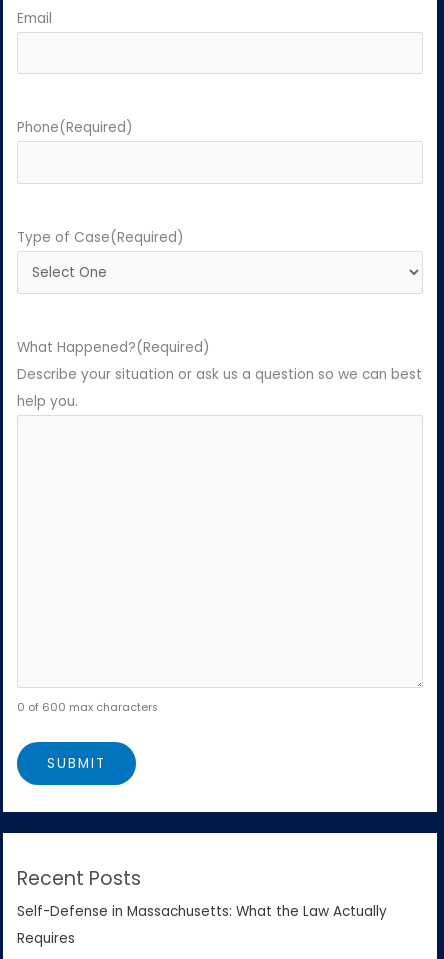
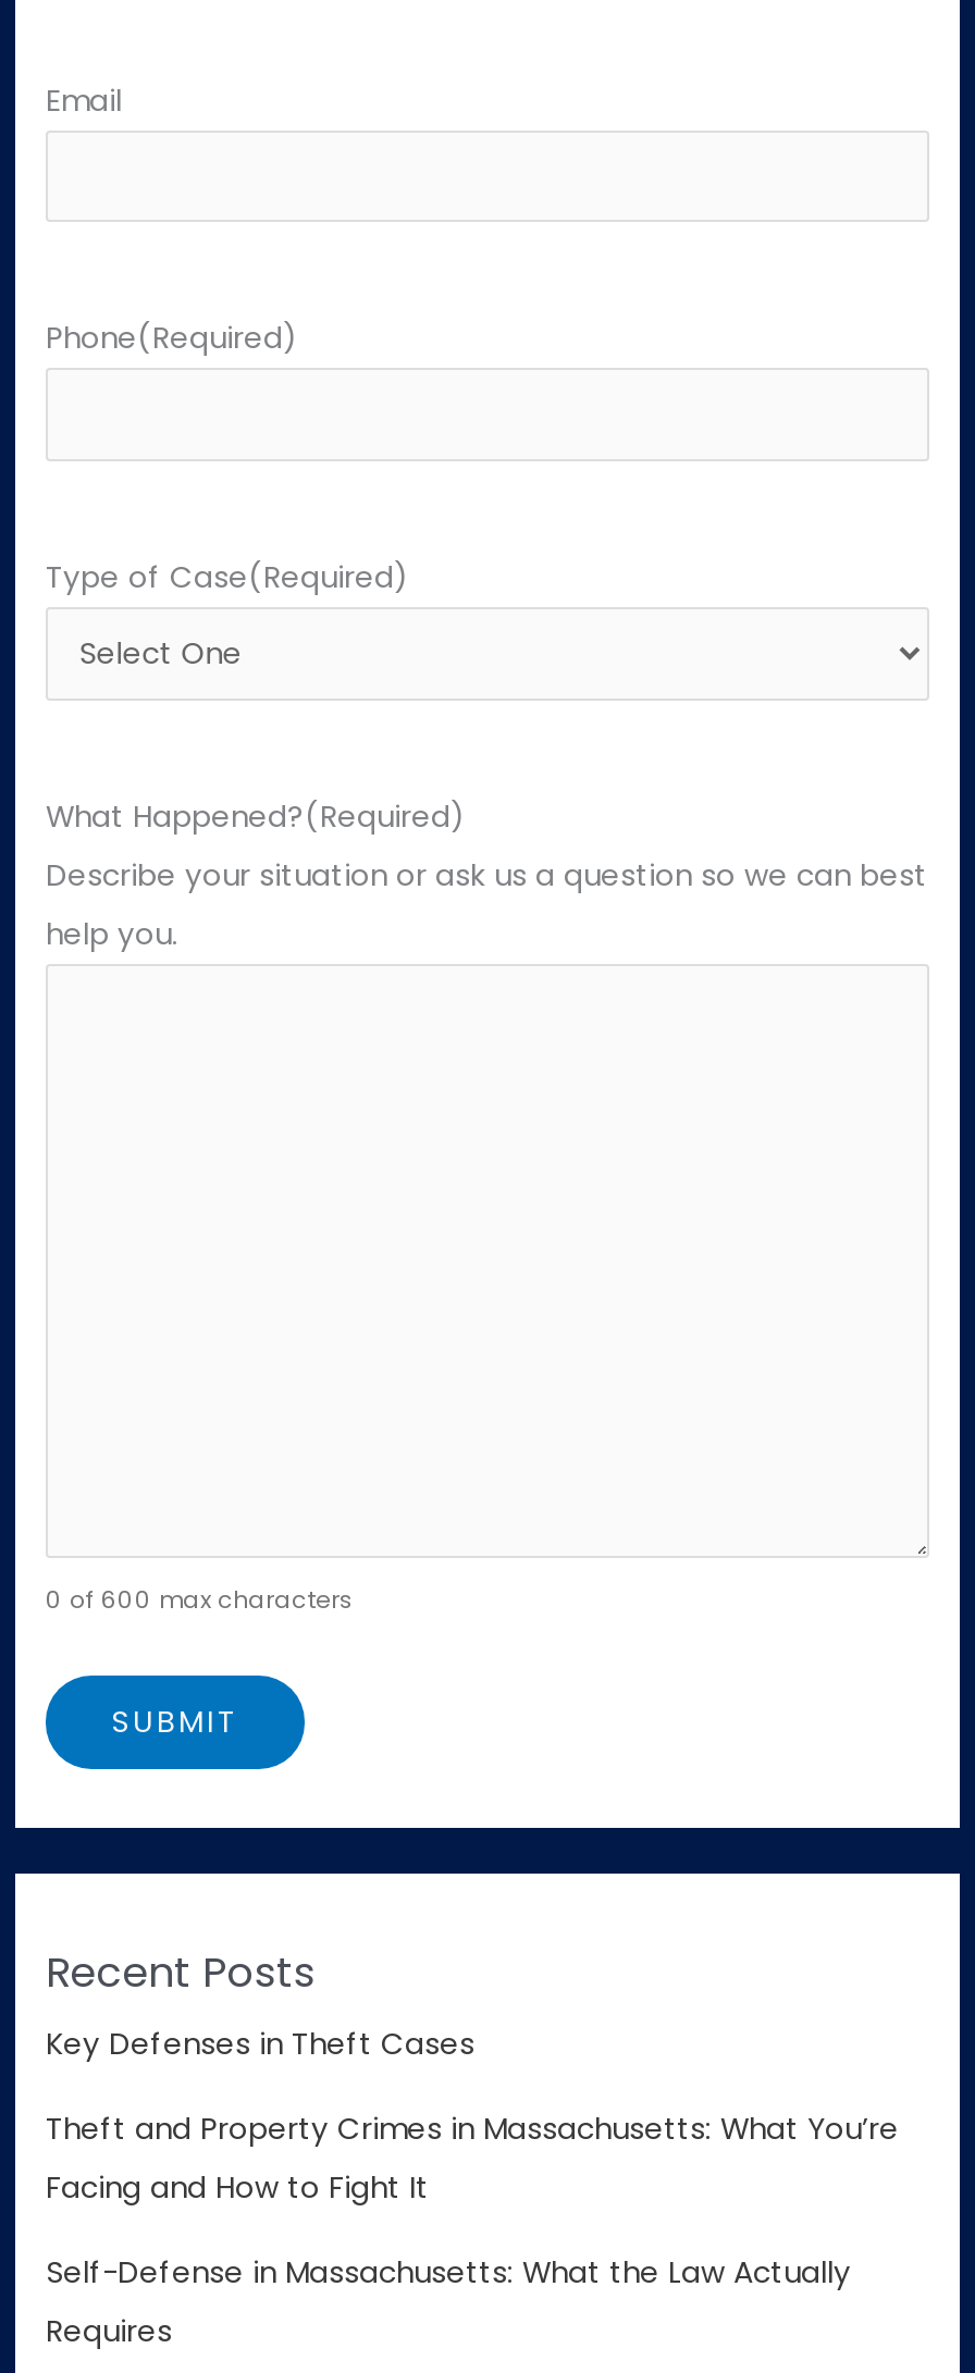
+ Key Defenses in Theft Cases
+ Theft and Property Crimes in Massachusetts: What You’re
+ Facing and How to Fight It
